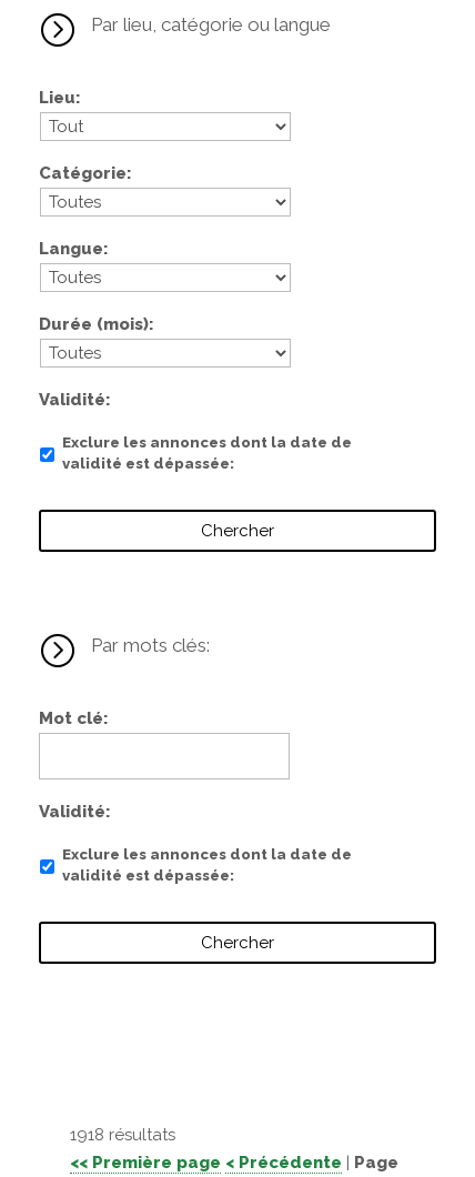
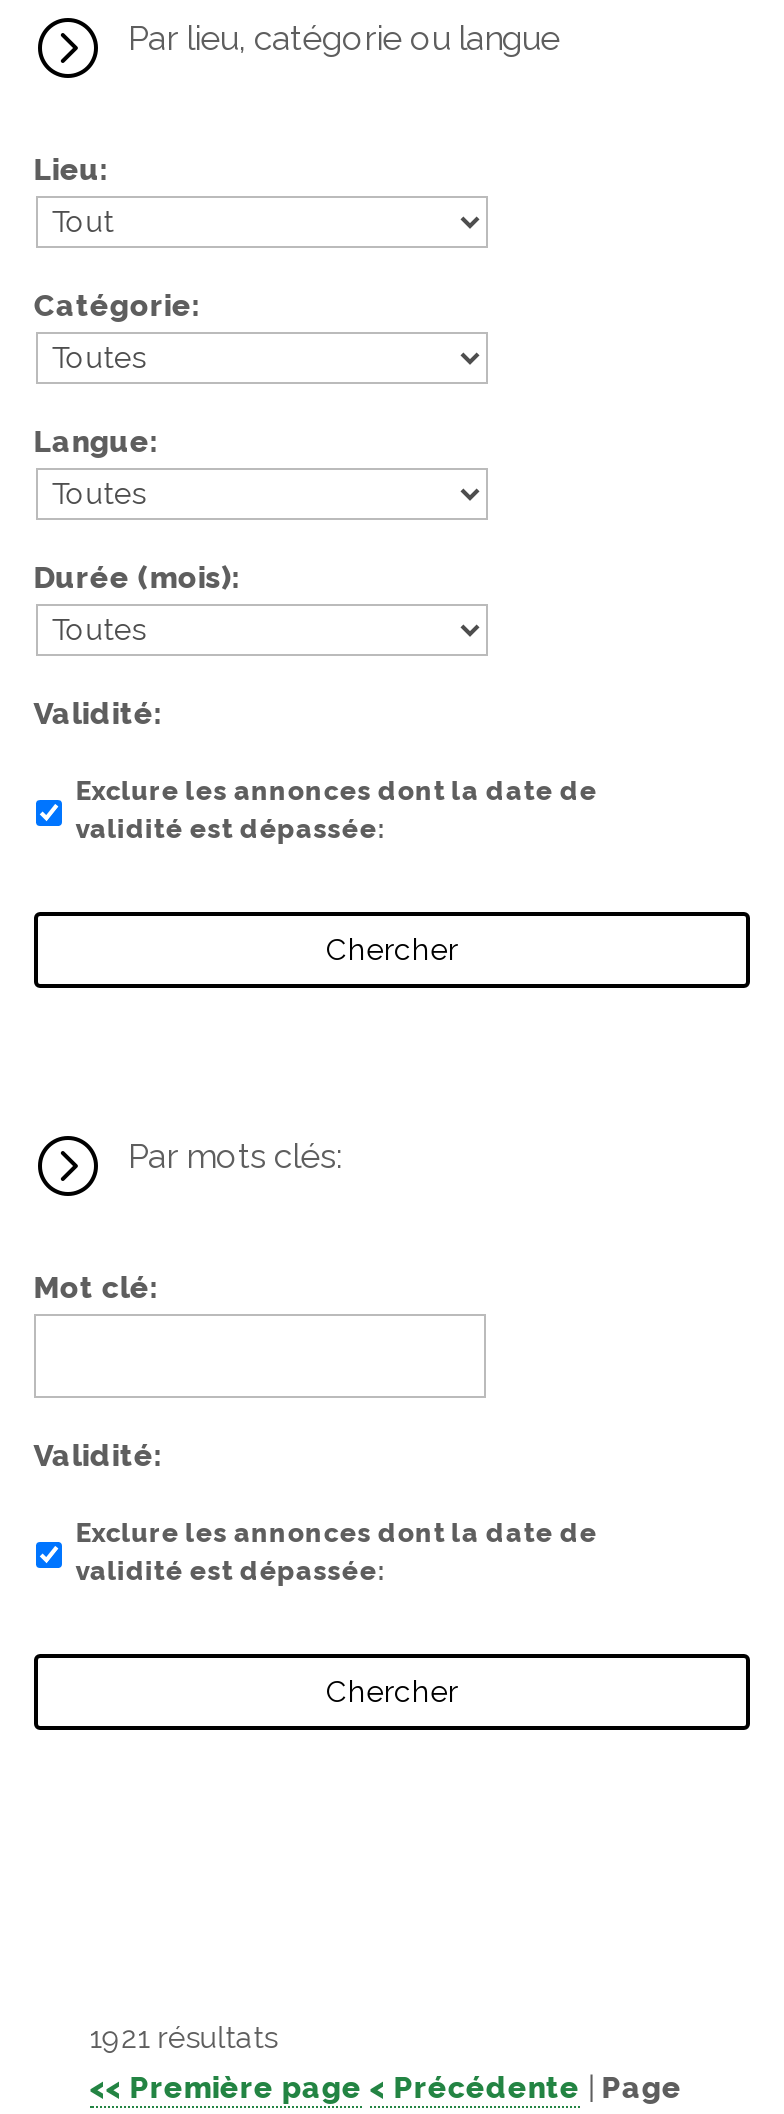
- 1918 résultats
+ 1921 résultats
